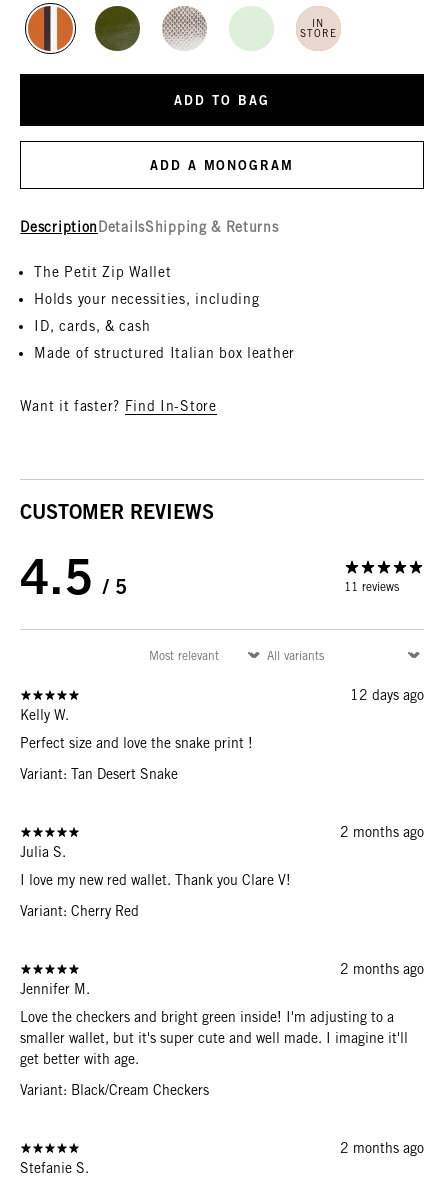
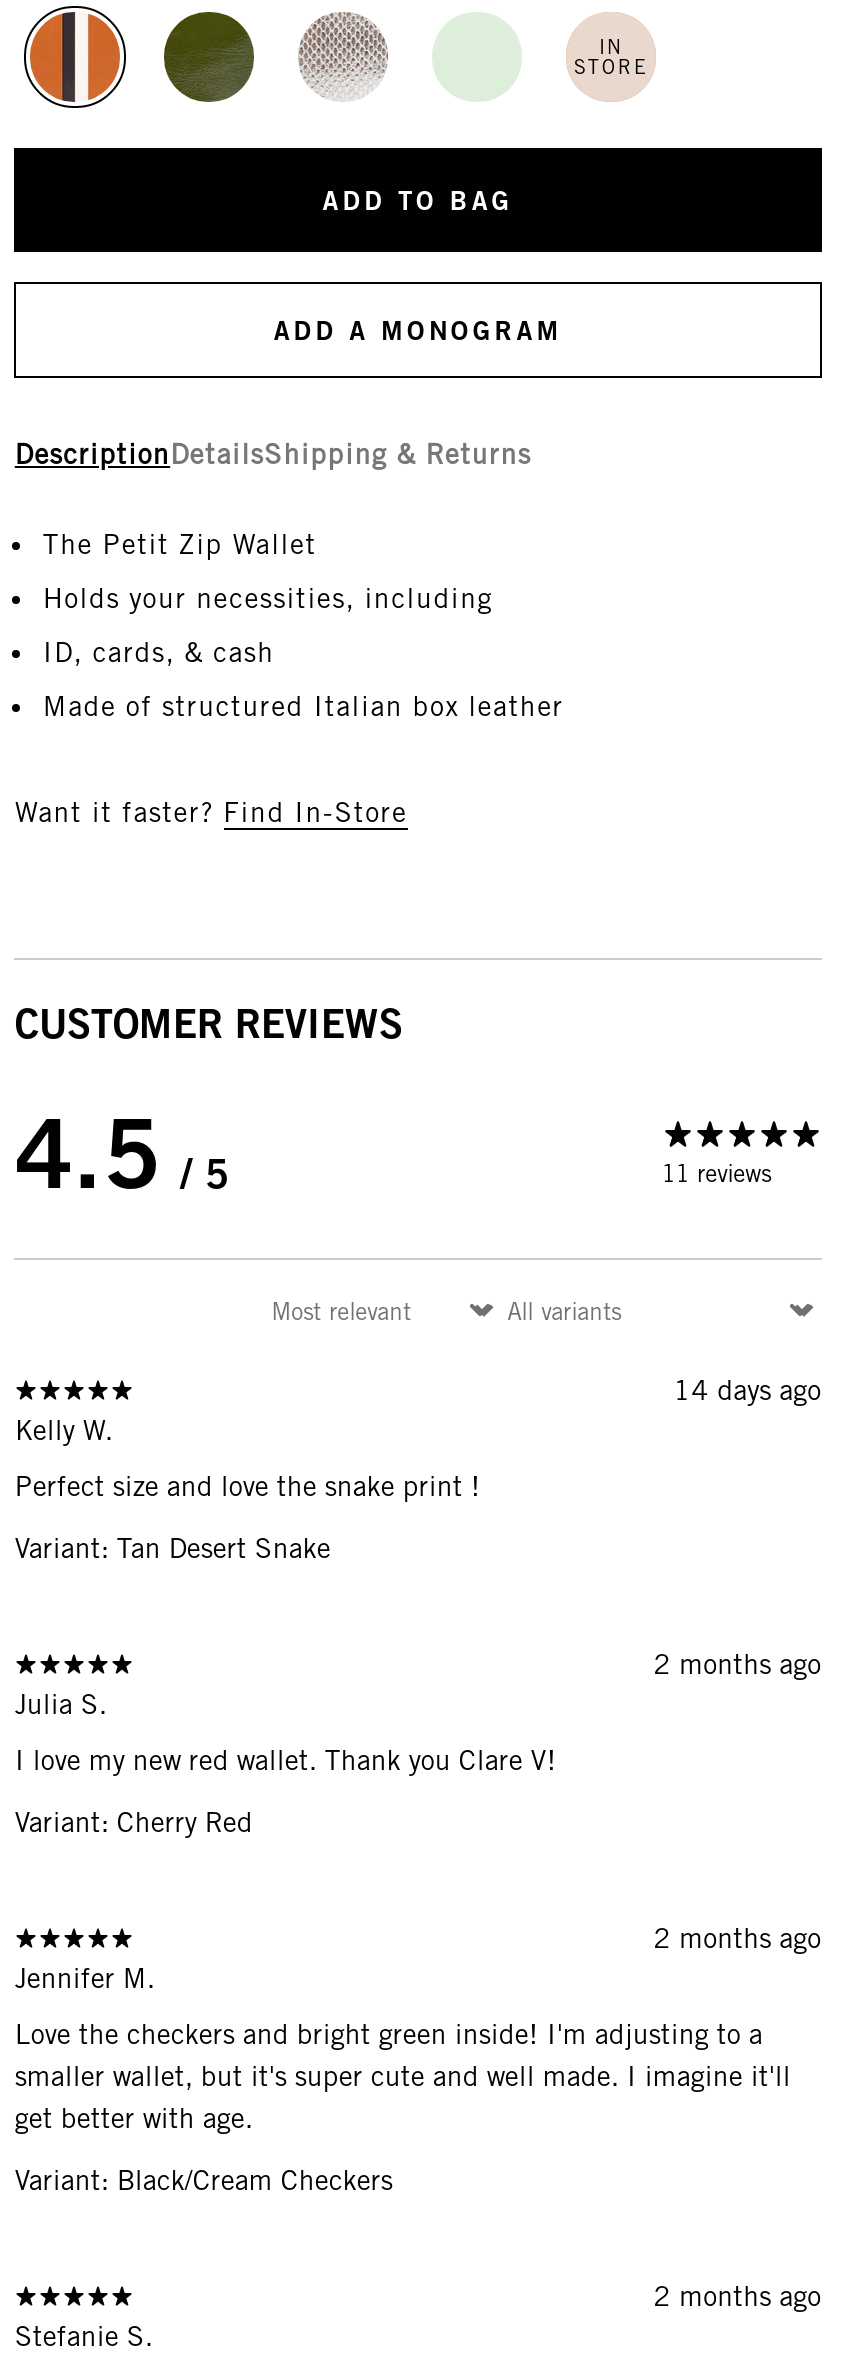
- 12 days ago
+ 14 days ago
